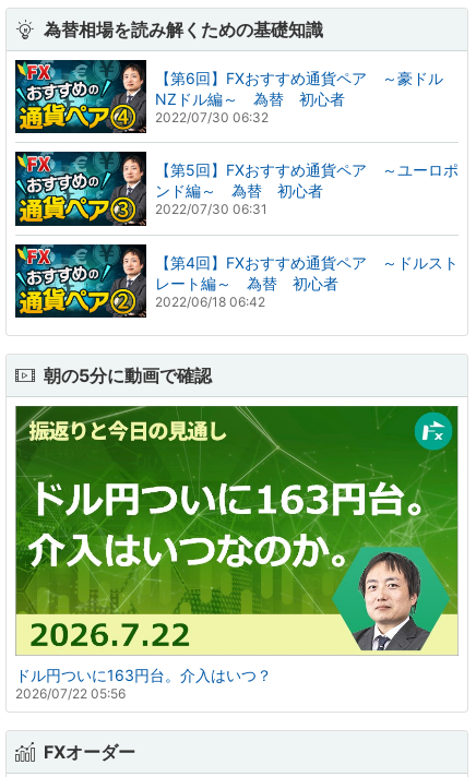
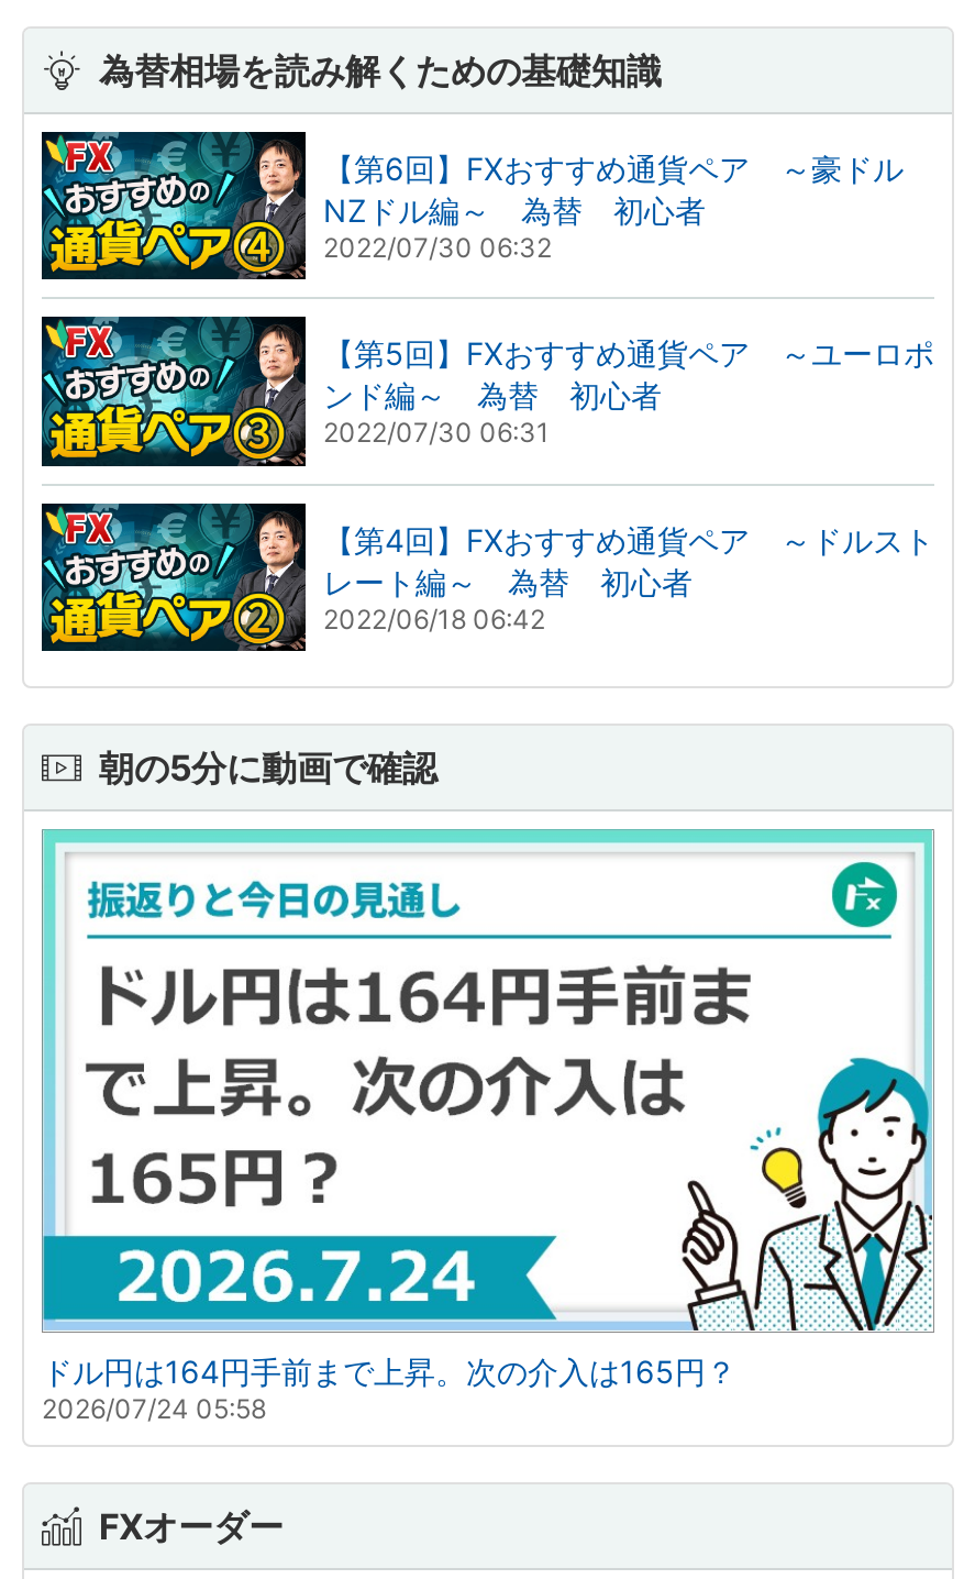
- [image]
- ドル円ついに163円台。介入はいつ？
- 2026/07/22 05:56
+ [image]
+ ドル円は164円手前まで上昇。次の介入は165円？
+ 2026/07/24 05:58
